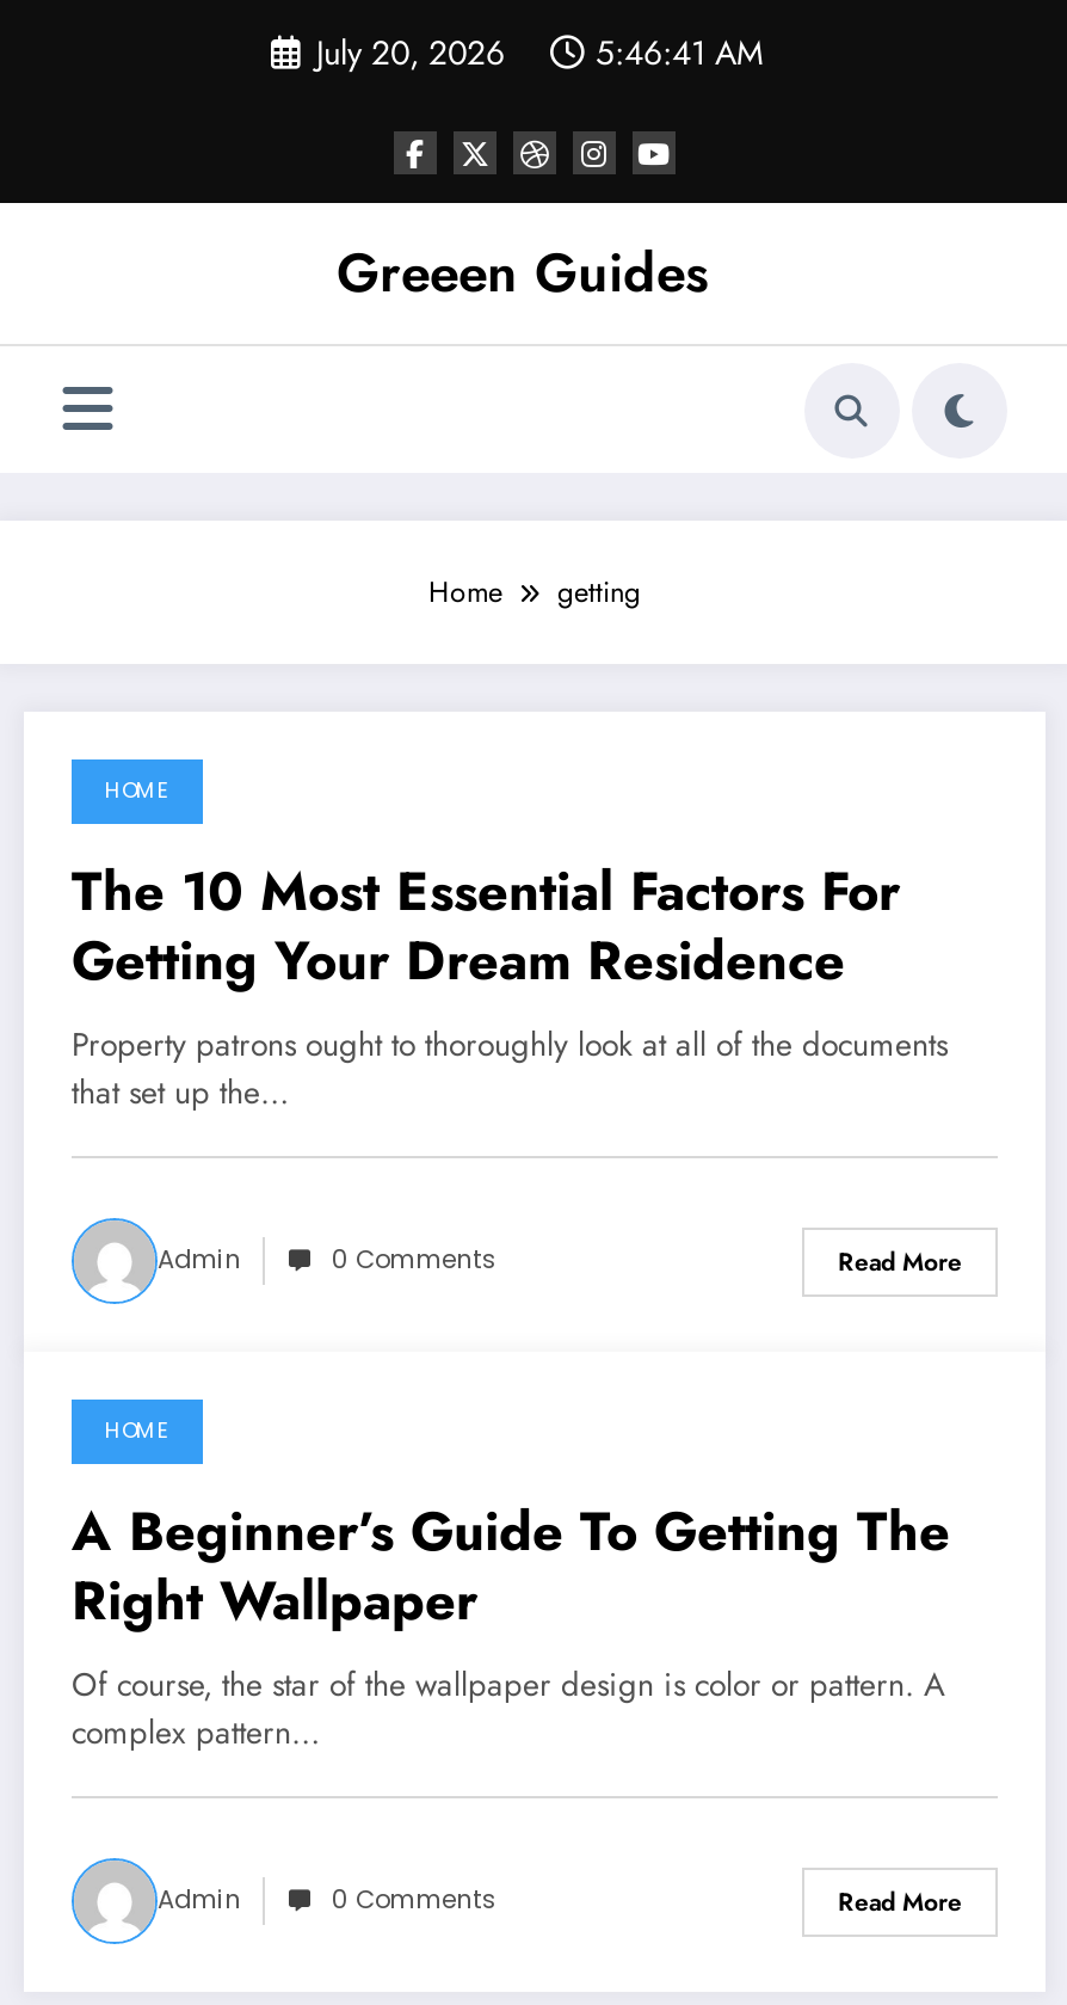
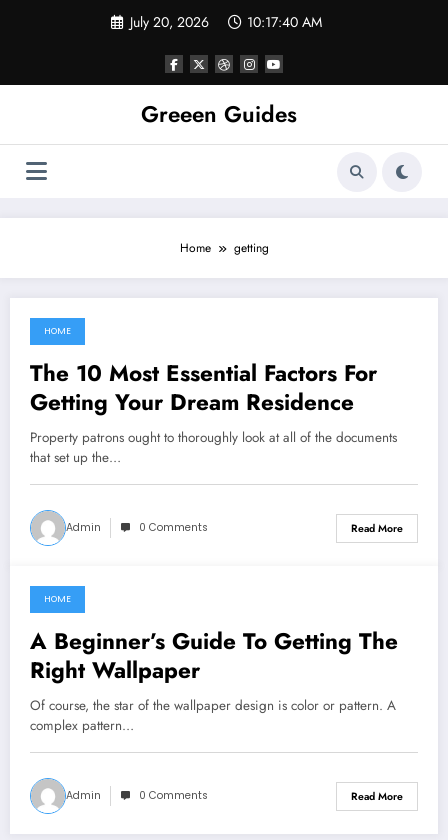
- July 20, 2026 5:46:41 AM
+ July 20, 2026 10:17:40 AM
